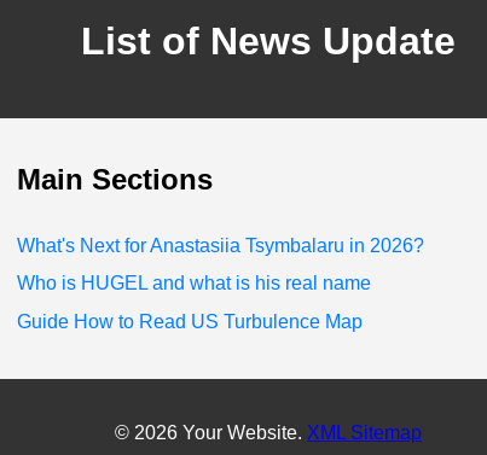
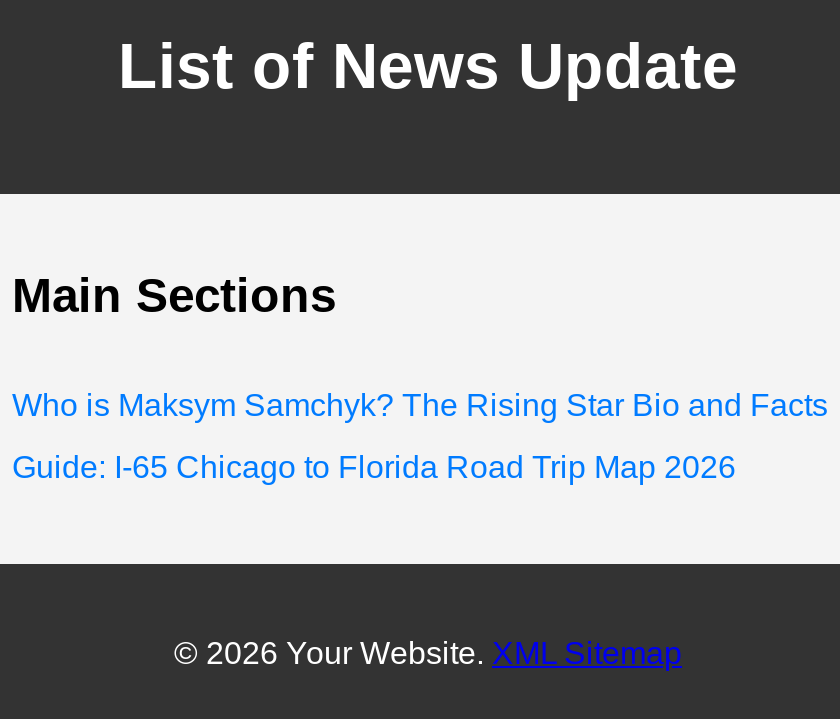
- What's Next for Anastasiia Tsymbalaru in 2026?
- Who is HUGEL and what is his real name
- Guide How to Read US Turbulence Map
+ Who is Maksym Samchyk? The Rising Star Bio and Facts
+ Guide: I-65 Chicago to Florida Road Trip Map 2026
